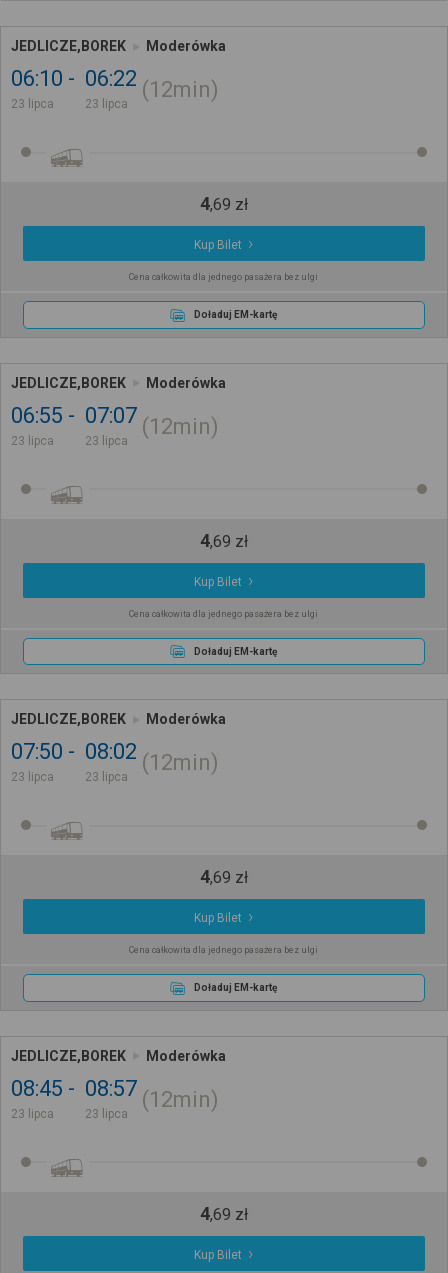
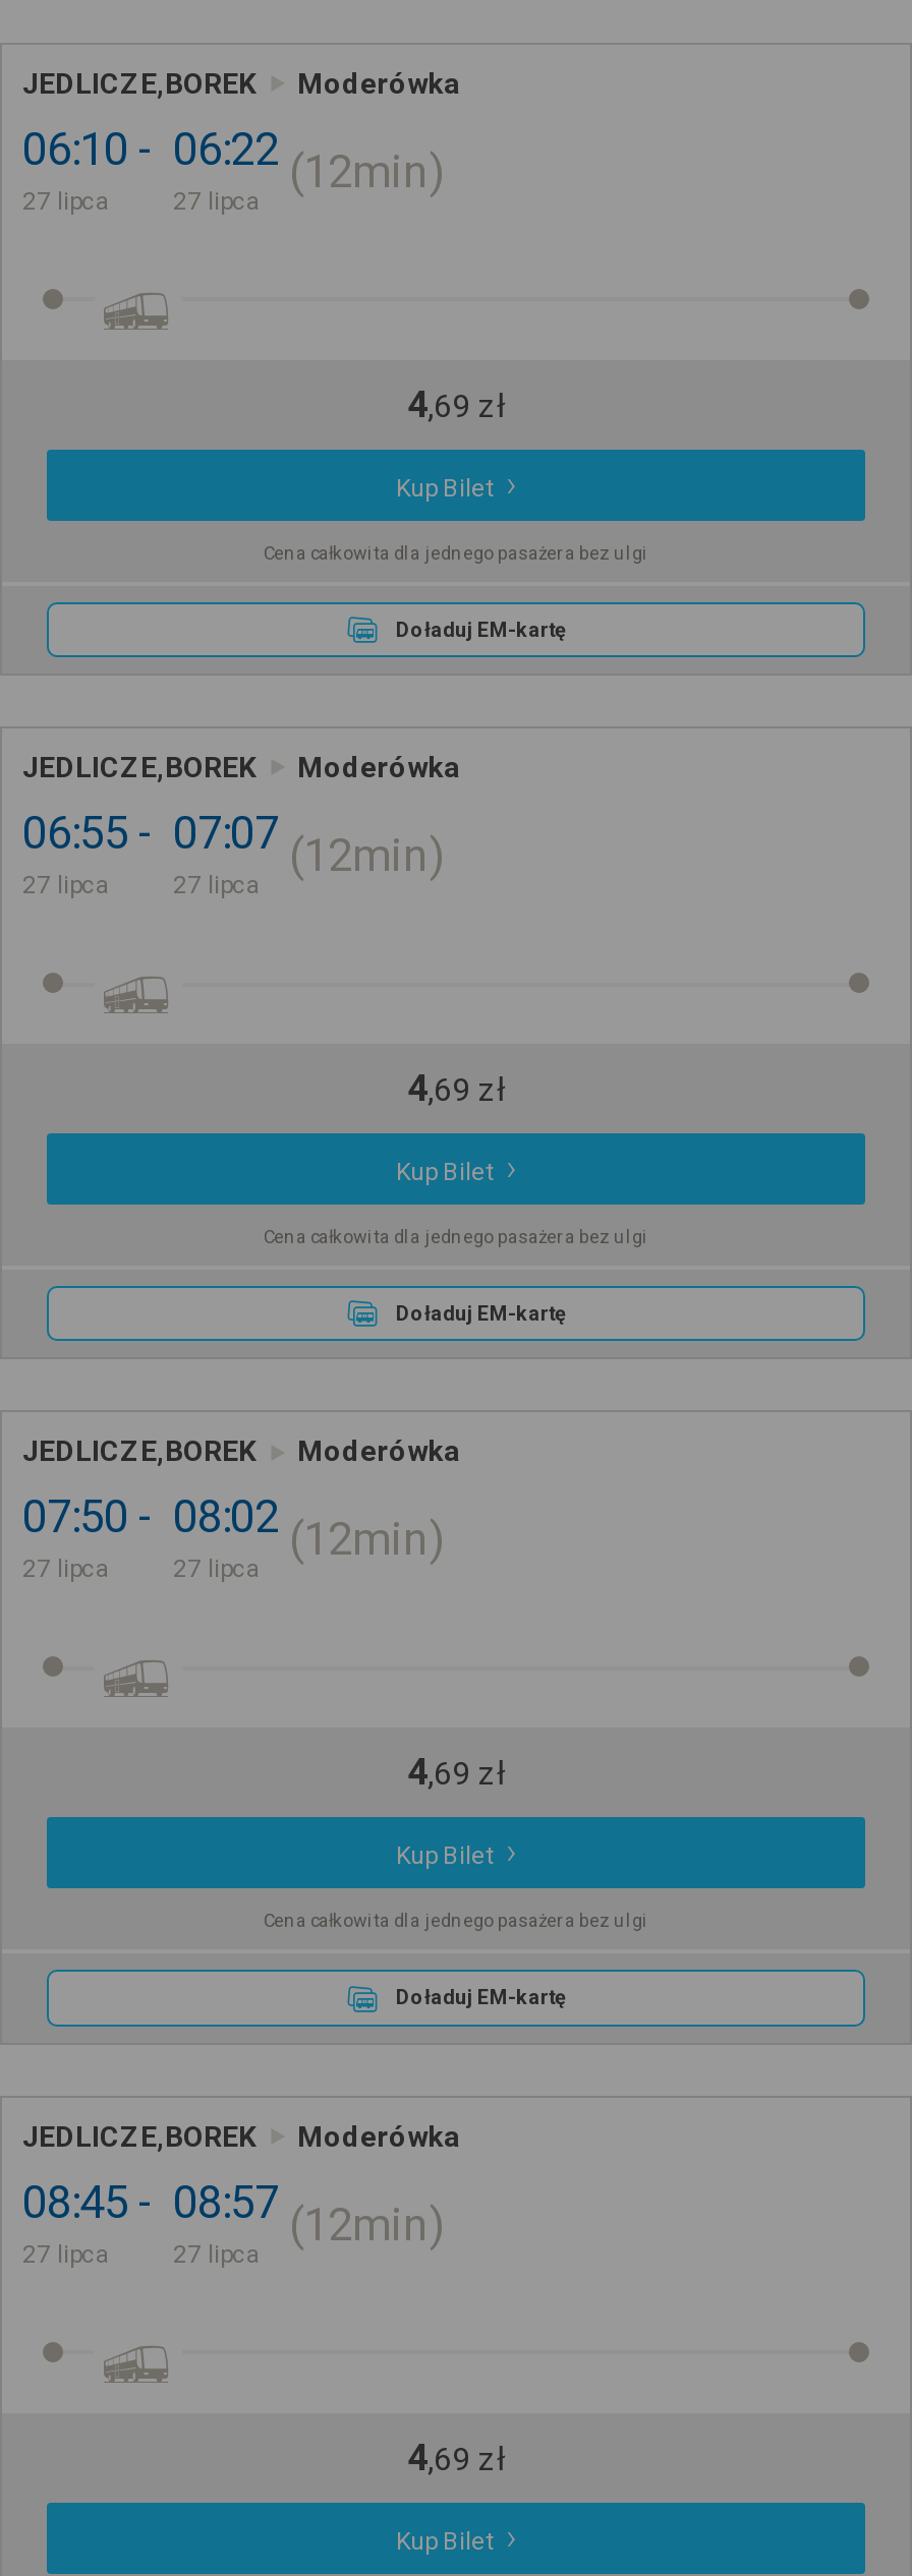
- 23 lipca
+ 27 lipca

- 23 lipca
+ 27 lipca

- 23 lipca
+ 27 lipca

- 23 lipca
+ 27 lipca

- 23 lipca
+ 27 lipca

- 23 lipca
+ 27 lipca

- 23 lipca
+ 27 lipca

- 23 lipca
+ 27 lipca
